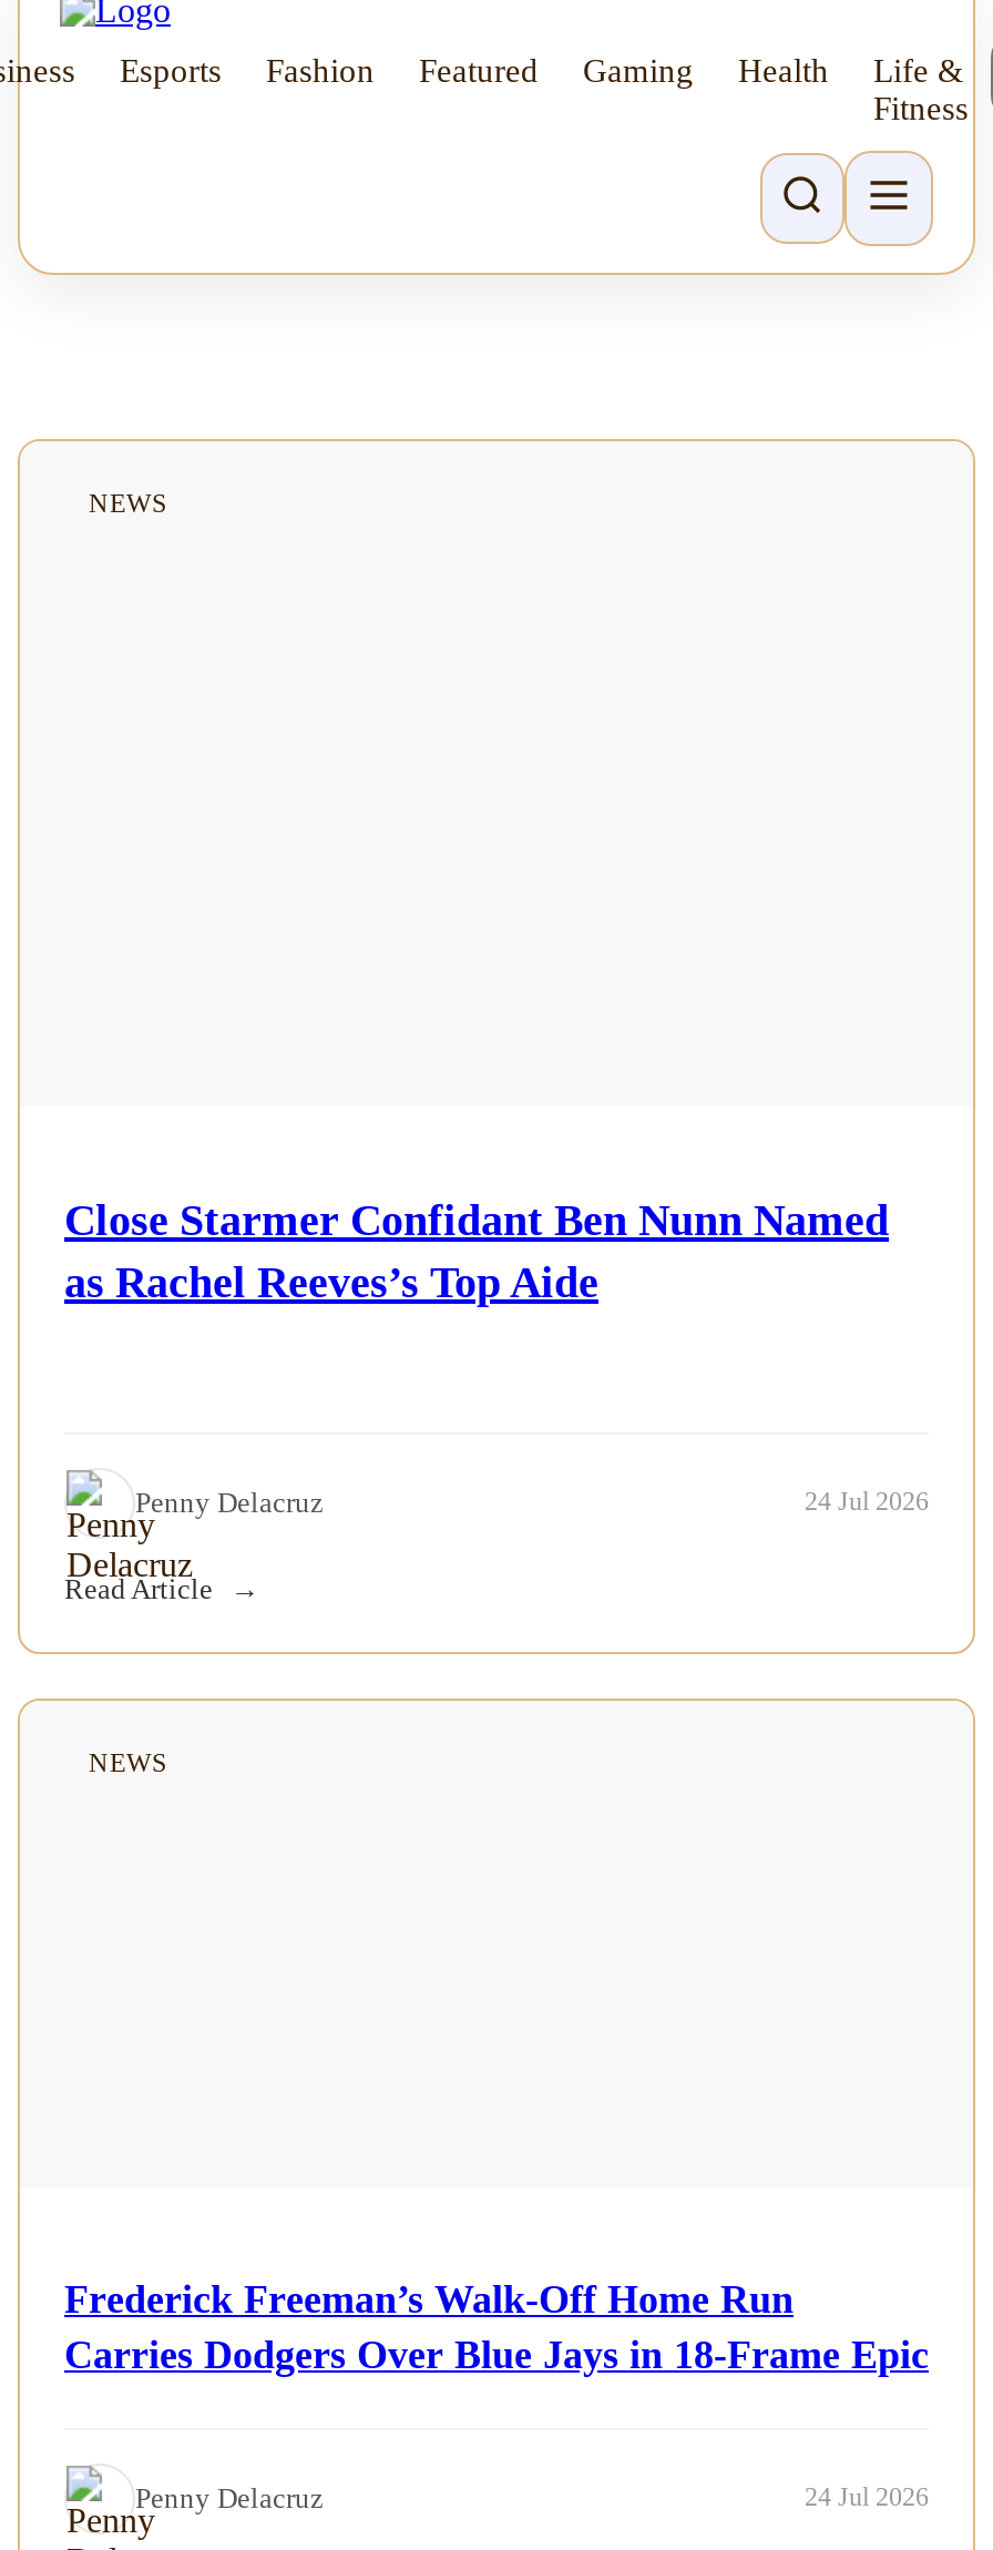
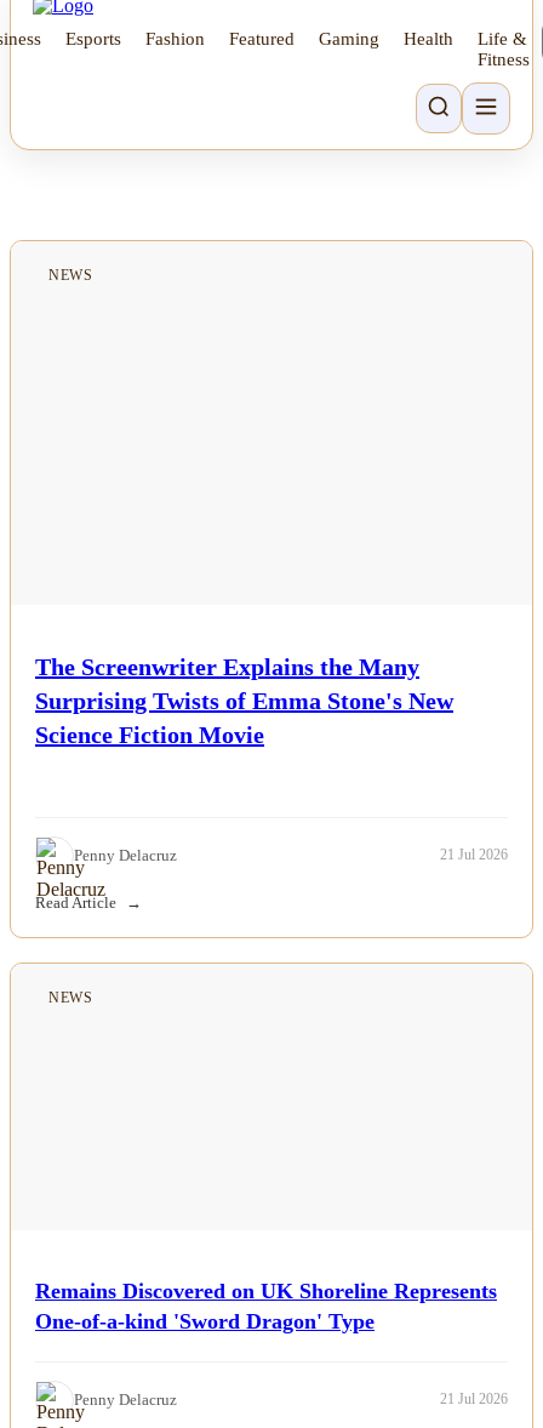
- Close Starmer Confidant Ben Nunn Named
- as Rachel Reeves’s Top Aide
+ The Screenwriter Explains the Many
+ Surprising Twists of Emma Stone's New
+ Science Fiction Movie

- 24 Jul 2026
+ 21 Jul 2026

- Frederick Freeman’s Walk-Off Home Run
- Carries Dodgers Over Blue Jays in 18-Frame Epic
+ Remains Discovered on UK Shoreline Represents
+ One-of-a-kind 'Sword Dragon' Type

- 24 Jul 2026
+ 21 Jul 2026
